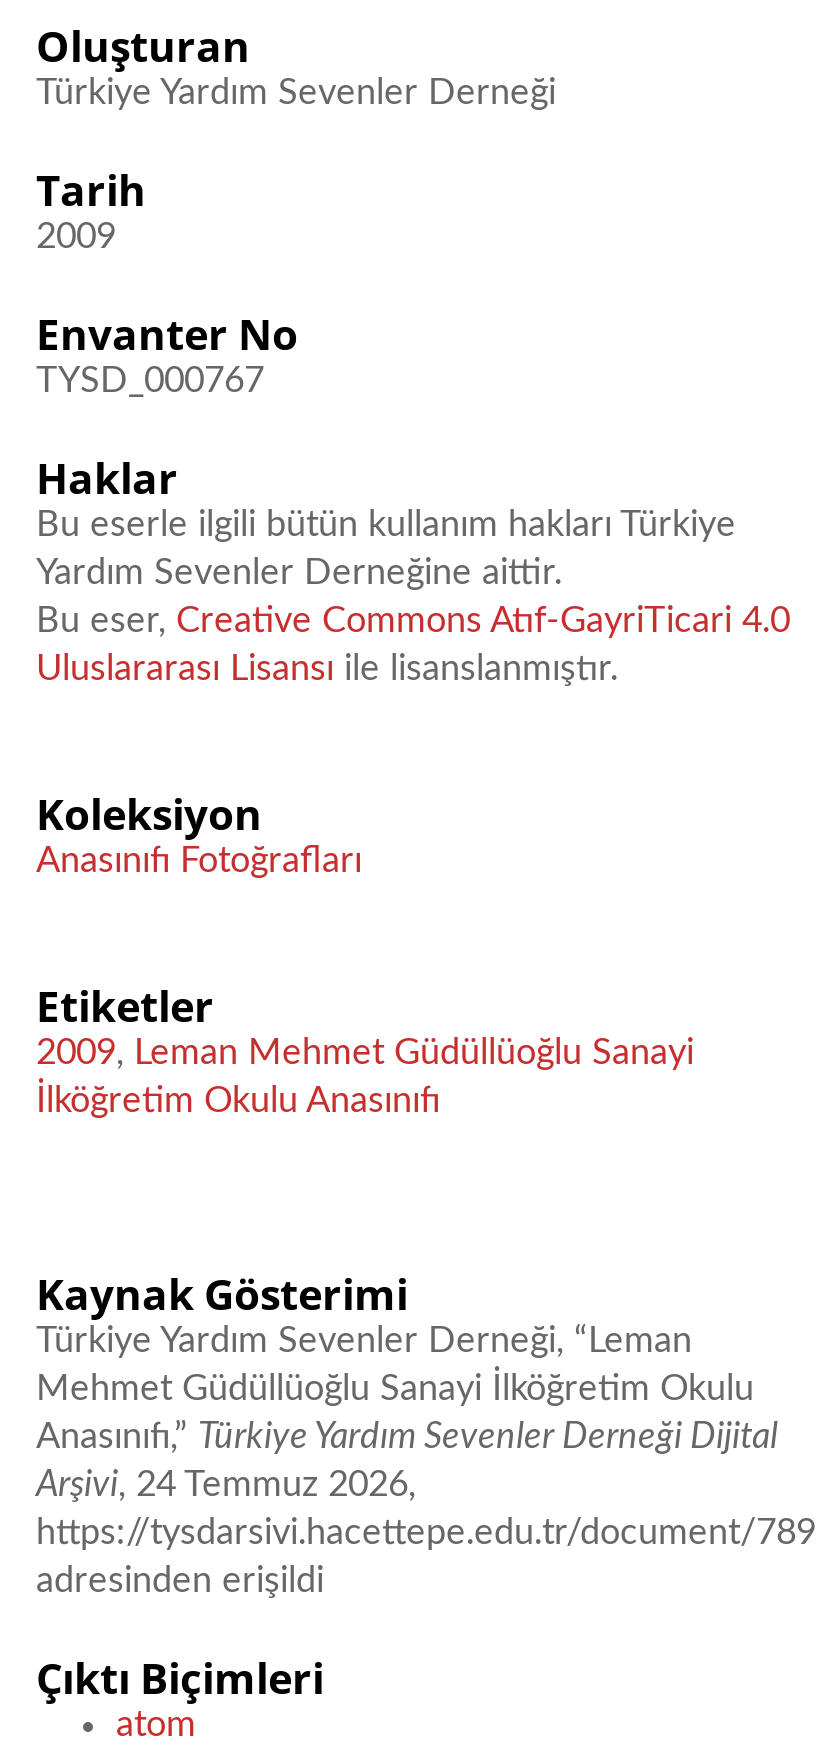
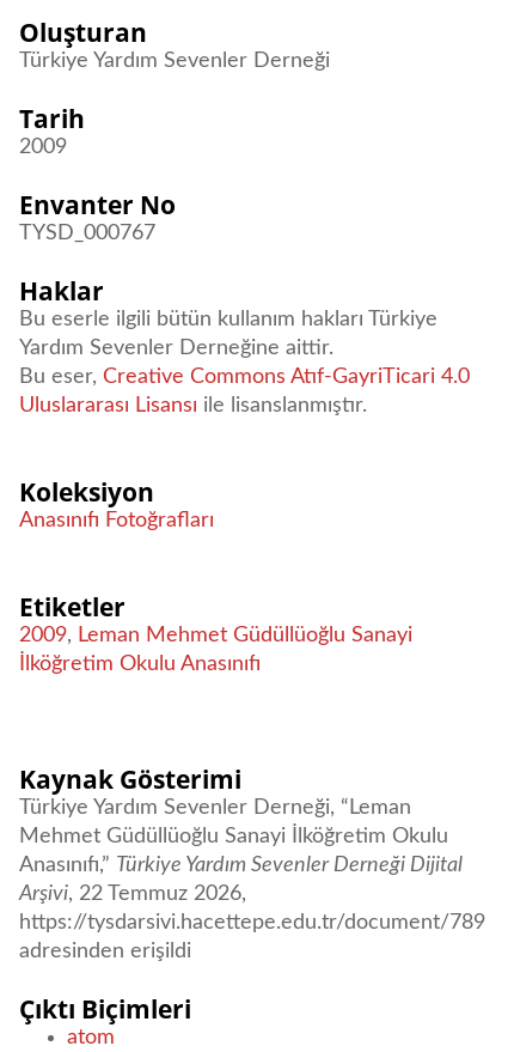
- Arşivi, 24 Temmuz 2026,
+ Arşivi, 22 Temmuz 2026,
